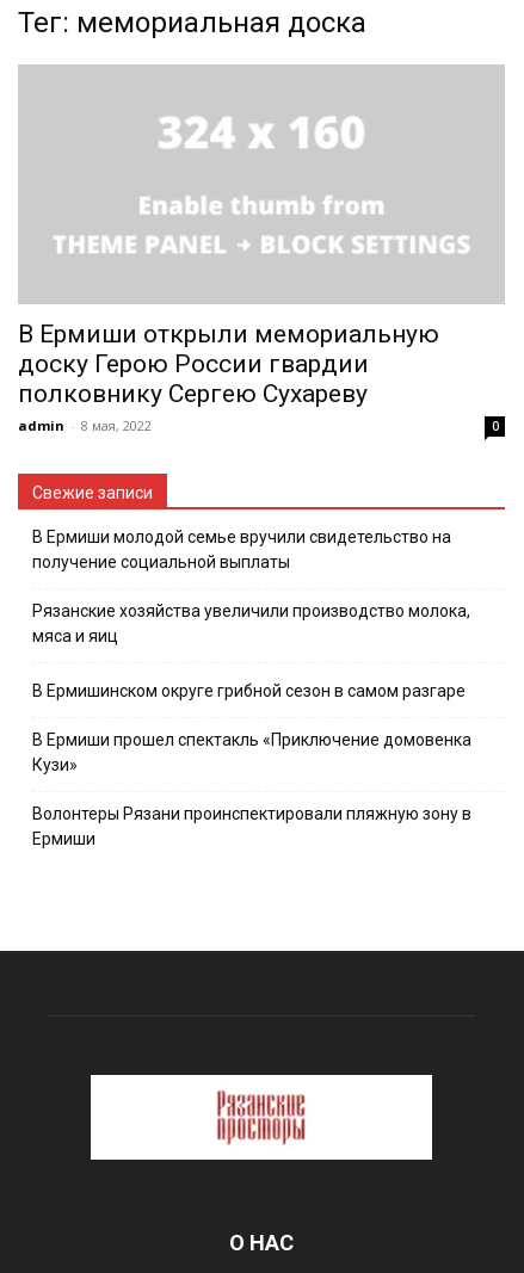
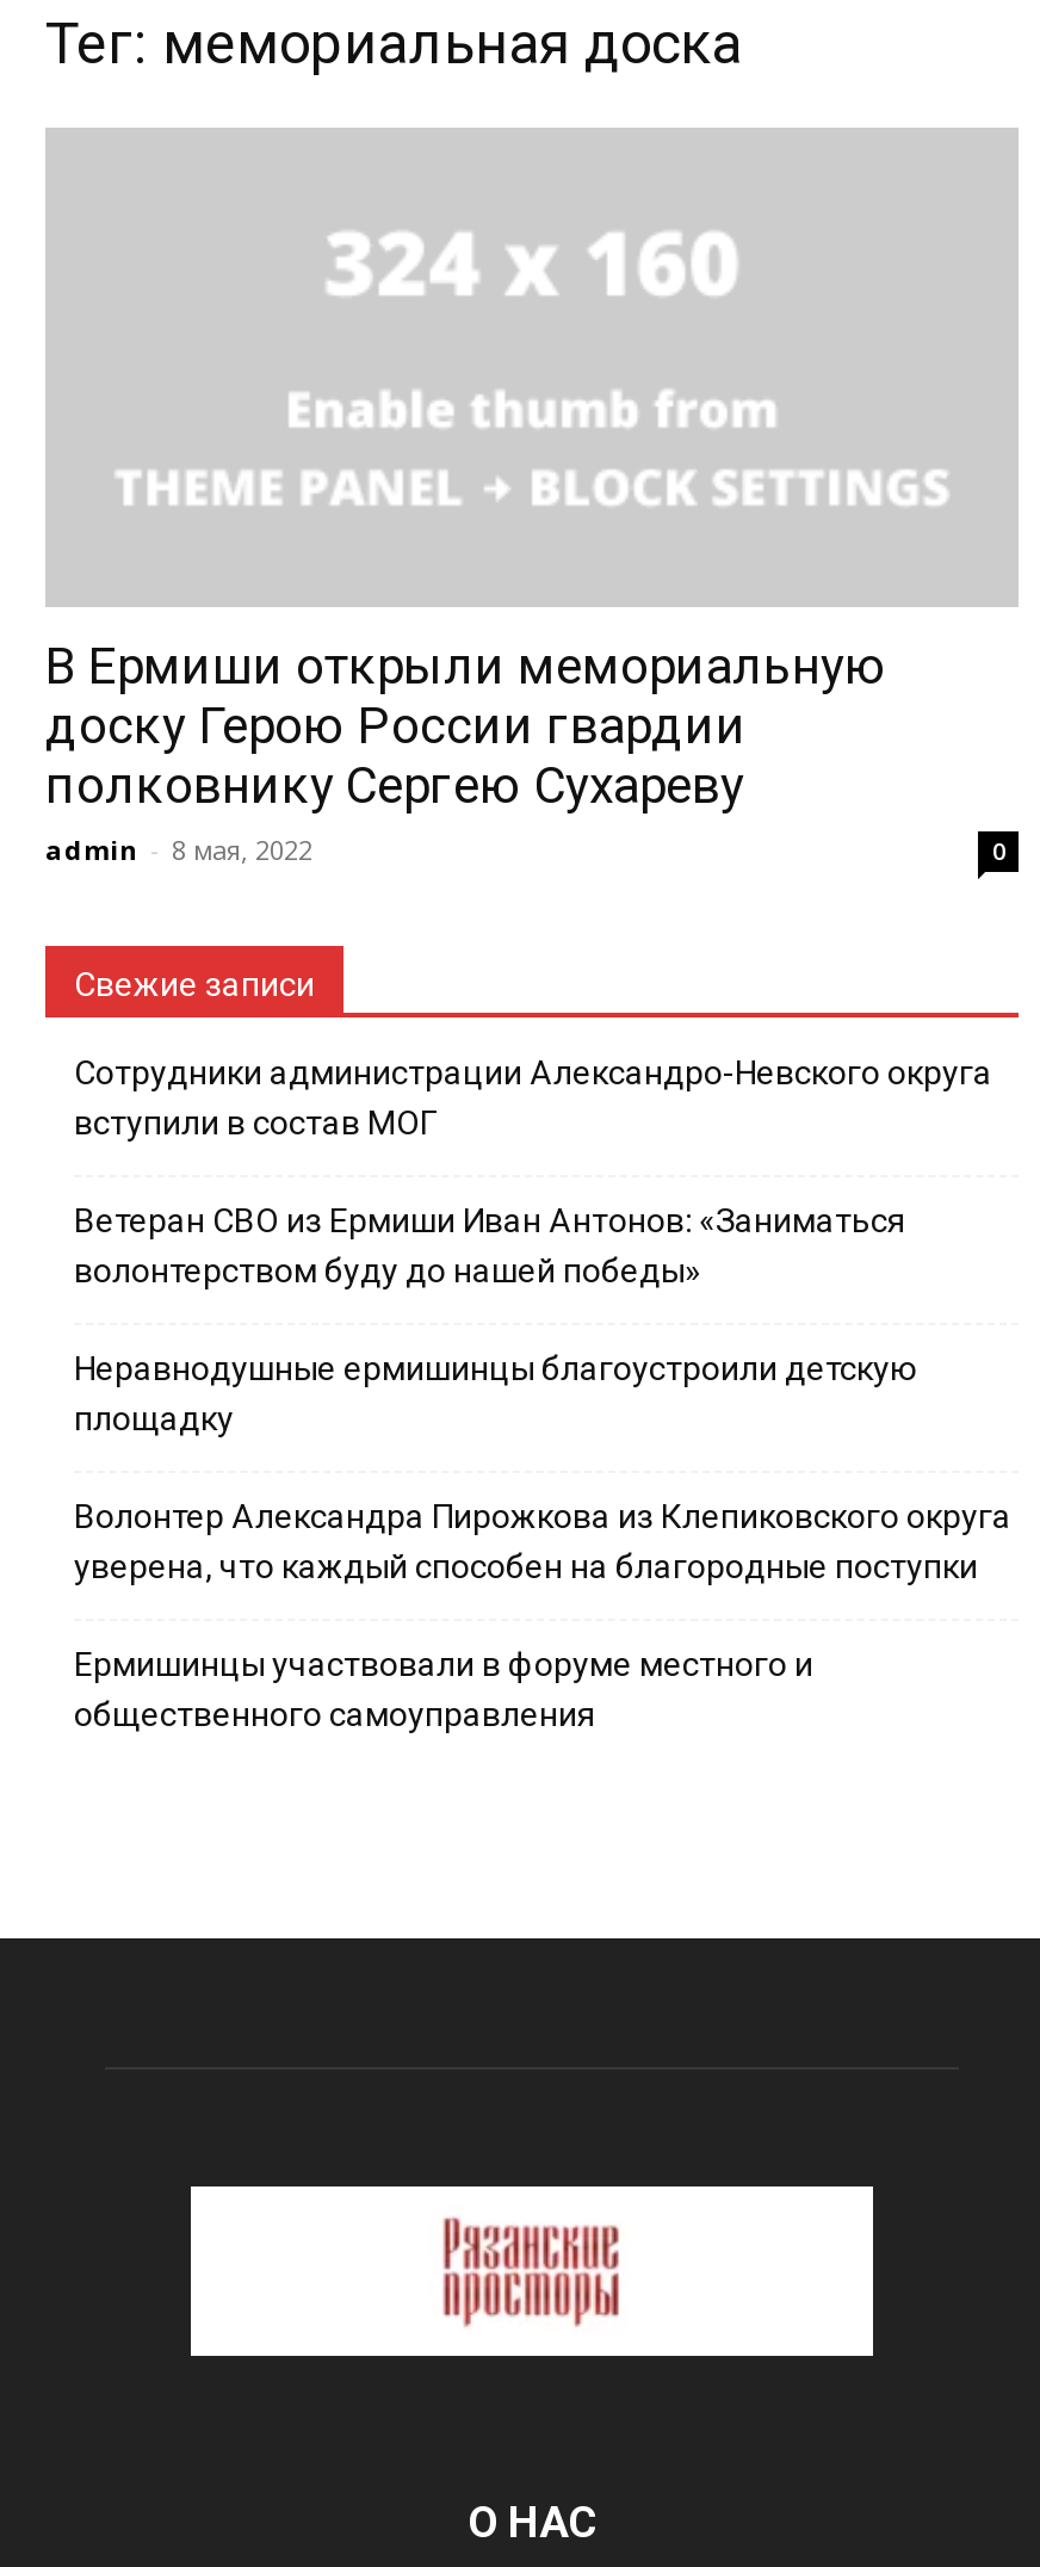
- В Ермиши молодой семье вручили свидетельство на
- получение социальной выплаты
+ Сотрудники администрации Александро-Невского округа
+ вступили в состав МОГ

- Рязанские хозяйства увеличили производство молока,
- мяса и яиц
+ Ветеран СВО из Ермиши Иван Антонов: «Заниматься
+ волонтерством буду до нашей победы»

- В Ермишинском округе грибной сезон в самом разгаре
+ Неравнодушные ермишинцы благоустроили детскую
+ площадку

- В Ермиши прошел спектакль «Приключение домовенка
- Кузи»
+ Волонтер Александра Пирожкова из Клепиковского округа
+ уверена, что каждый способен на благородные поступки

- Волонтеры Рязани проинспектировали пляжную зону в
- Ермиши
+ Ермишинцы участвовали в форуме местного и
+ общественного самоуправления
